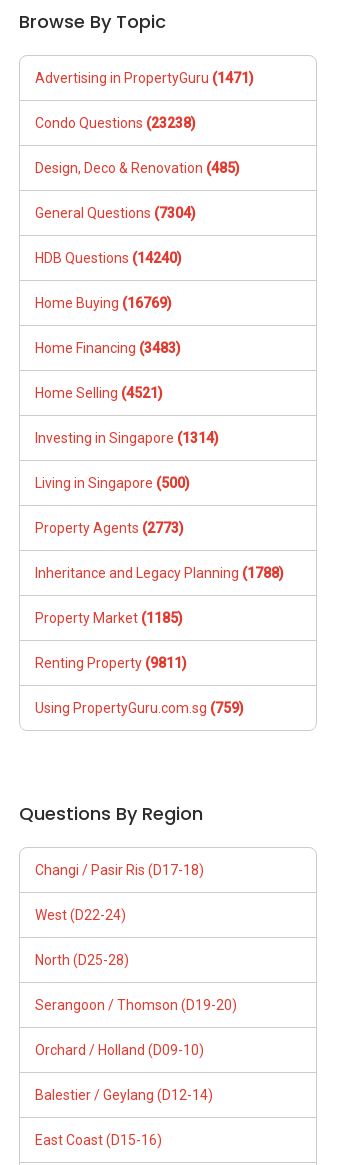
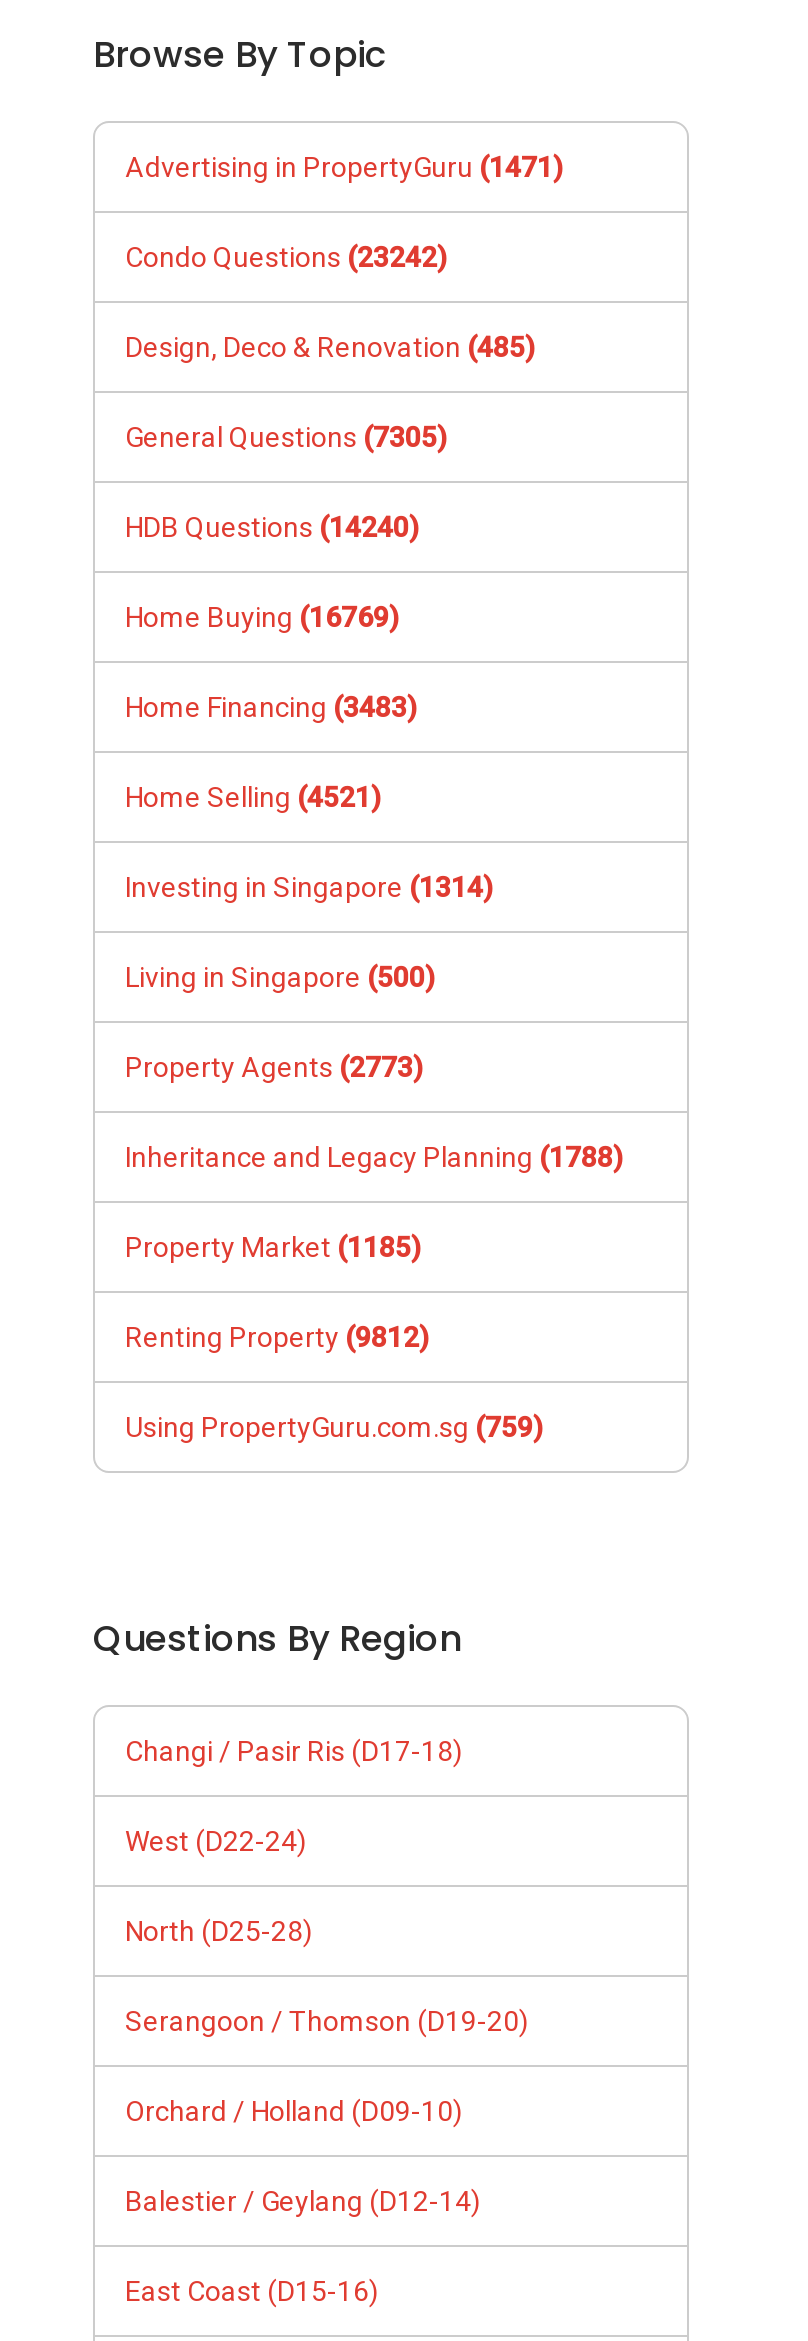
- Condo Questions (23238)
+ Condo Questions (23242)

- General Questions (7304)
+ General Questions (7305)

- Renting Property (9811)
+ Renting Property (9812)
